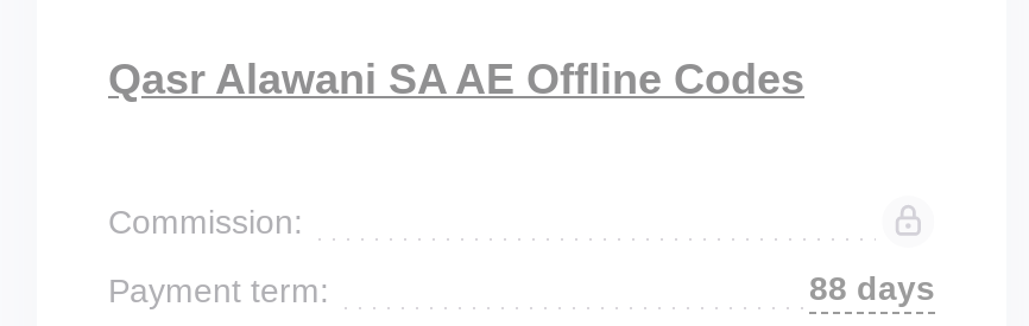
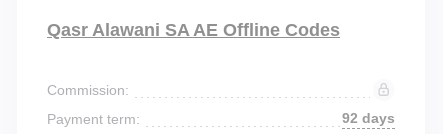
- 88 days
+ 92 days
